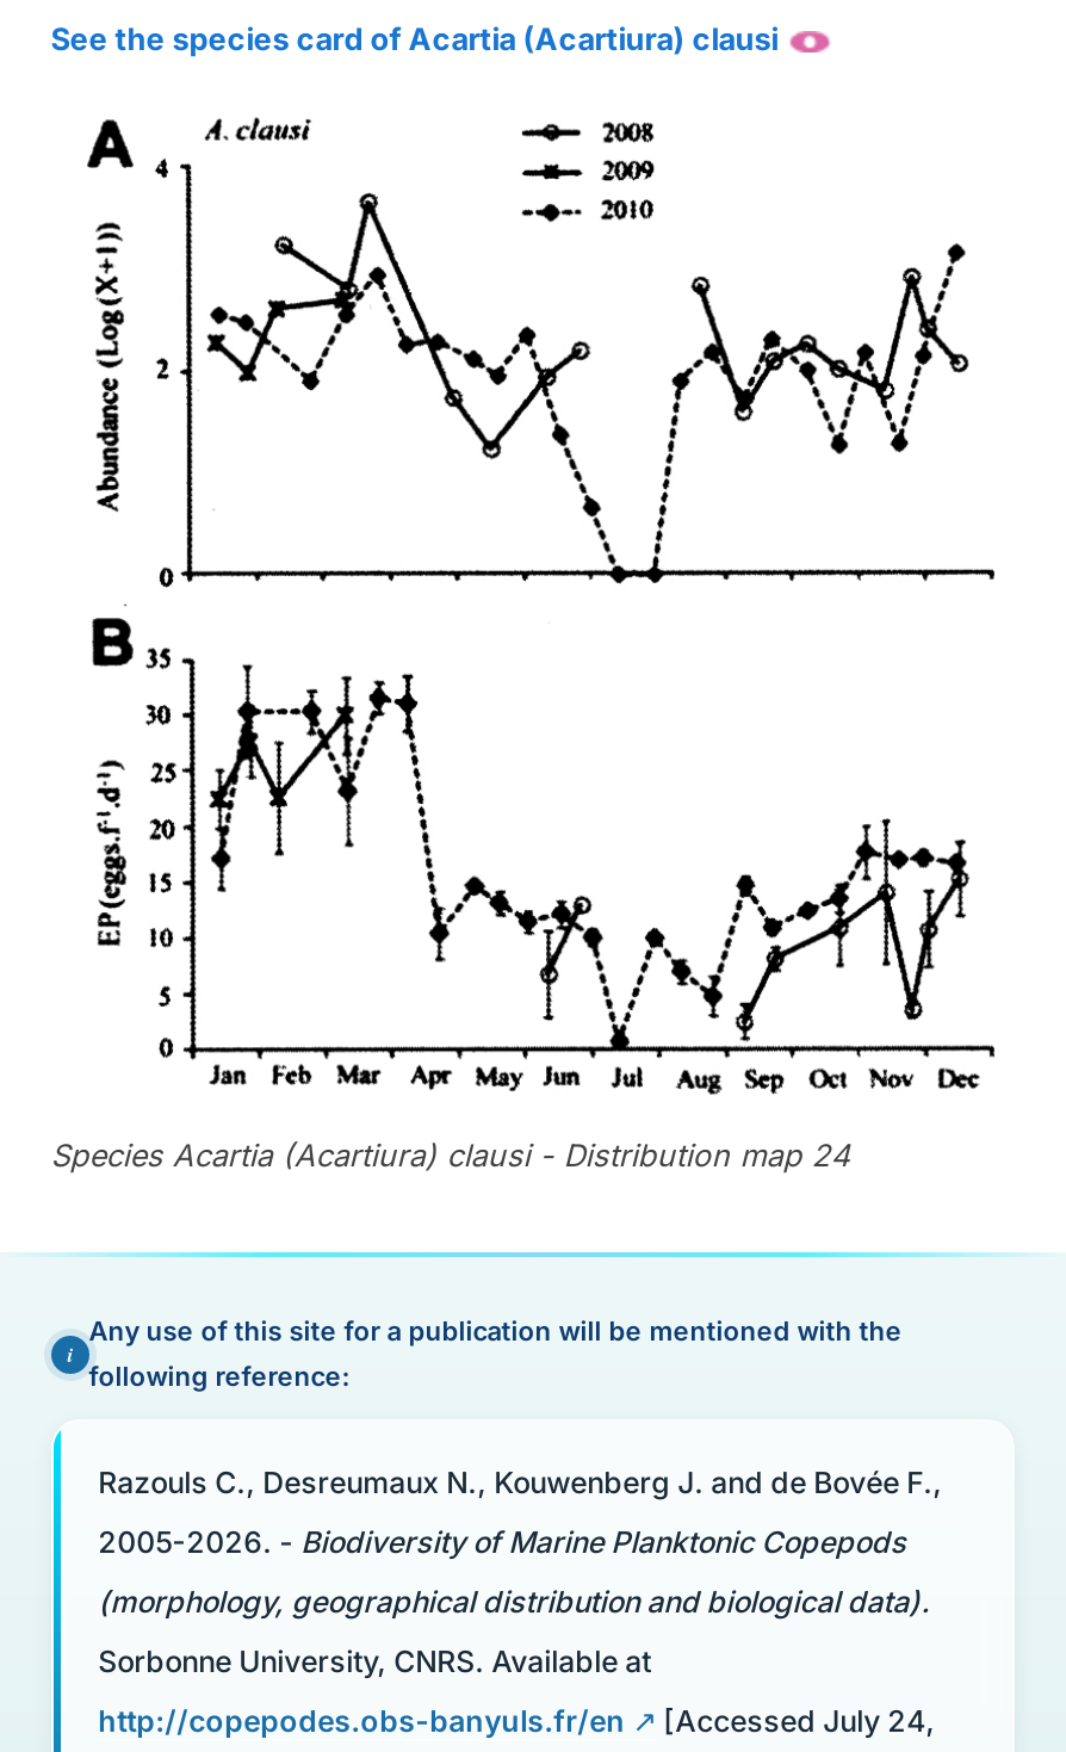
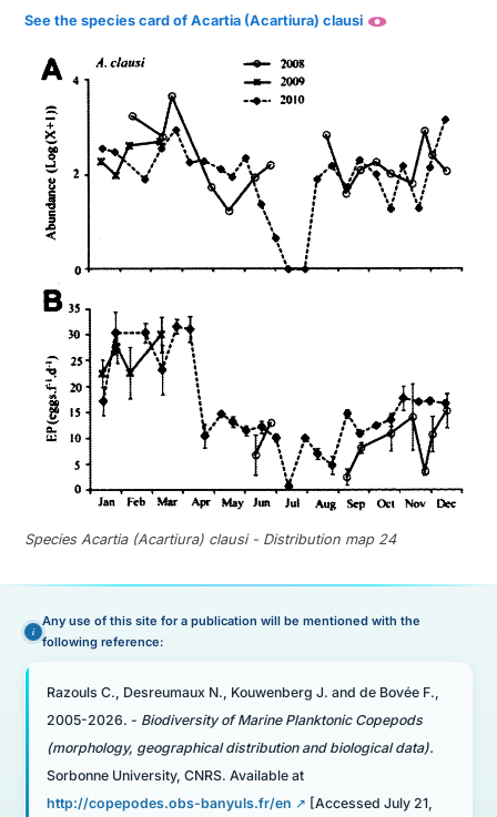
- [Accessed July 24,
+ [Accessed July 21,
